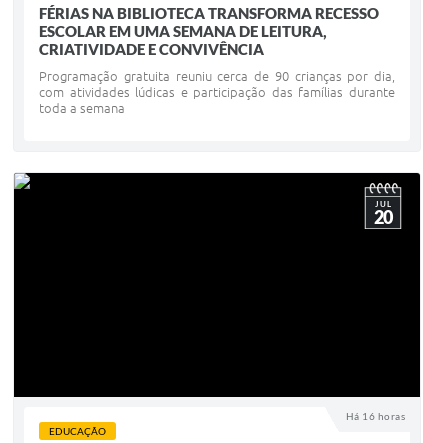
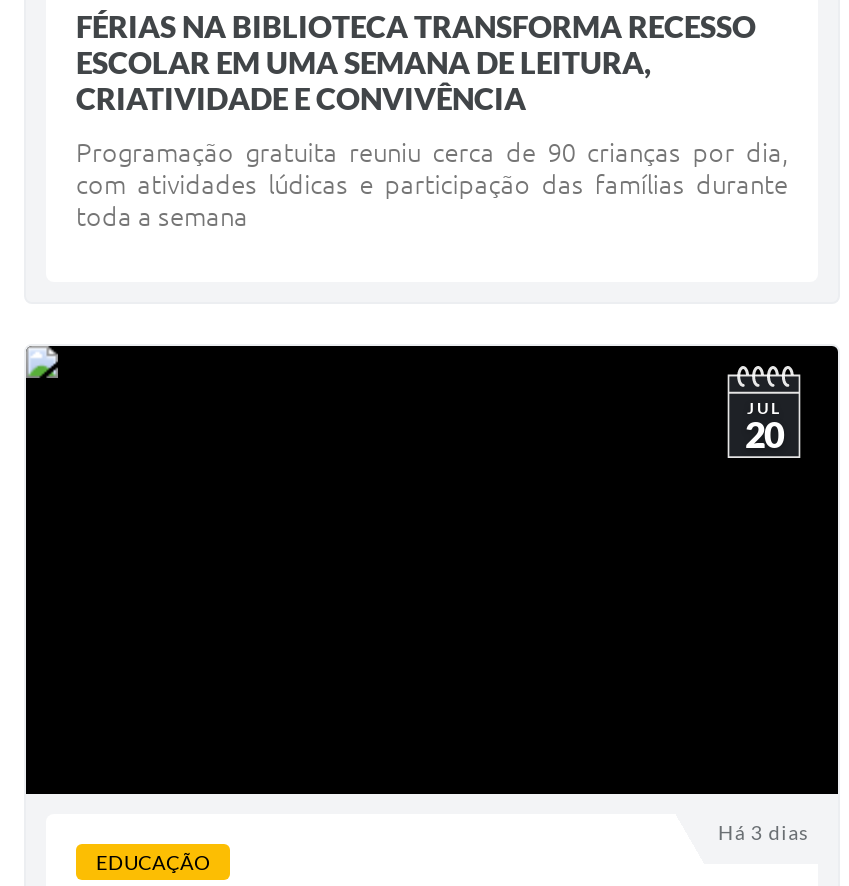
- Há 16 horas
+ Há 3 dias
